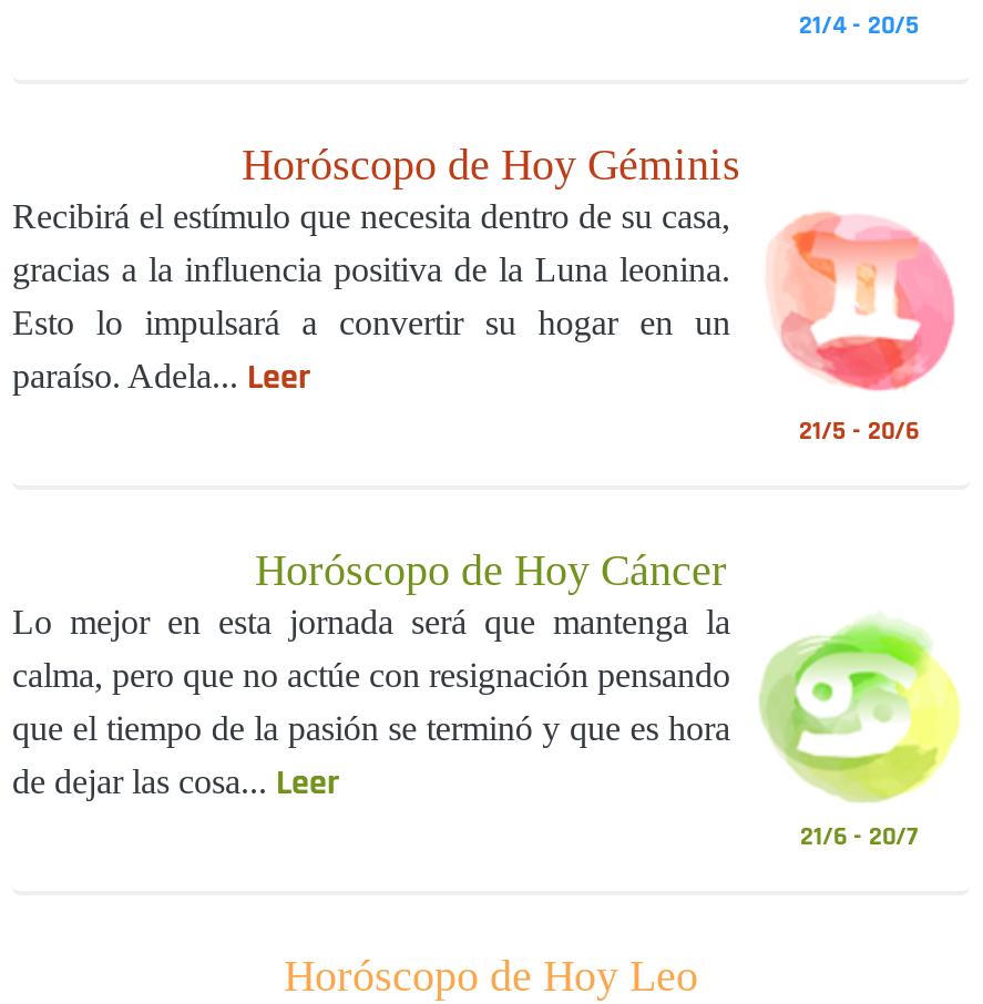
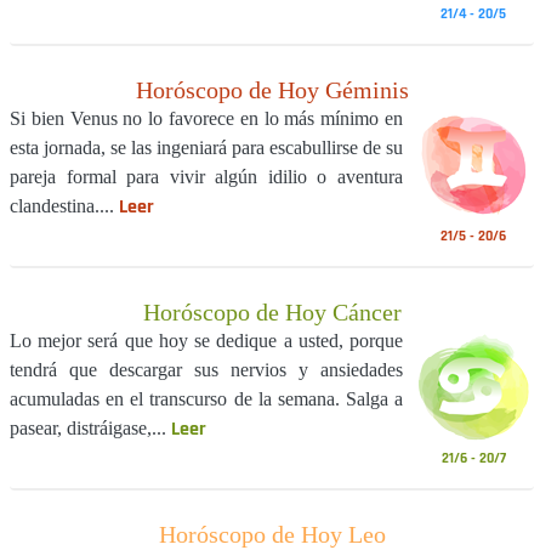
- Recibirá el estímulo que necesita dentro de su casa,
- gracias a la influencia positiva de la Luna leonina.
- Esto lo impulsará a convertir su hogar en un
- paraíso. Adela... Leer
+ Si bien Venus no lo favorece en lo más mínimo en
+ esta jornada, se las ingeniará para escabullirse de su
+ pareja formal para vivir algún idilio o aventura
+ clandestina.... Leer

- Lo mejor en esta jornada será que mantenga la
- calma, pero que no actúe con resignación pensando
- que el tiempo de la pasión se terminó y que es hora
- de dejar las cosa... Leer
+ Lo mejor será que hoy se dedique a usted, porque
+ tendrá que descargar sus nervios y ansiedades
+ acumuladas en el transcurso de la semana. Salga a
+ pasear, distráigase,... Leer
